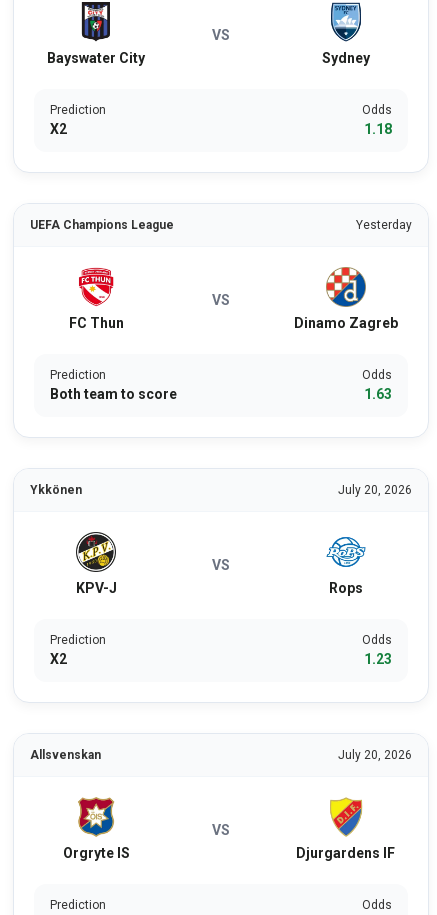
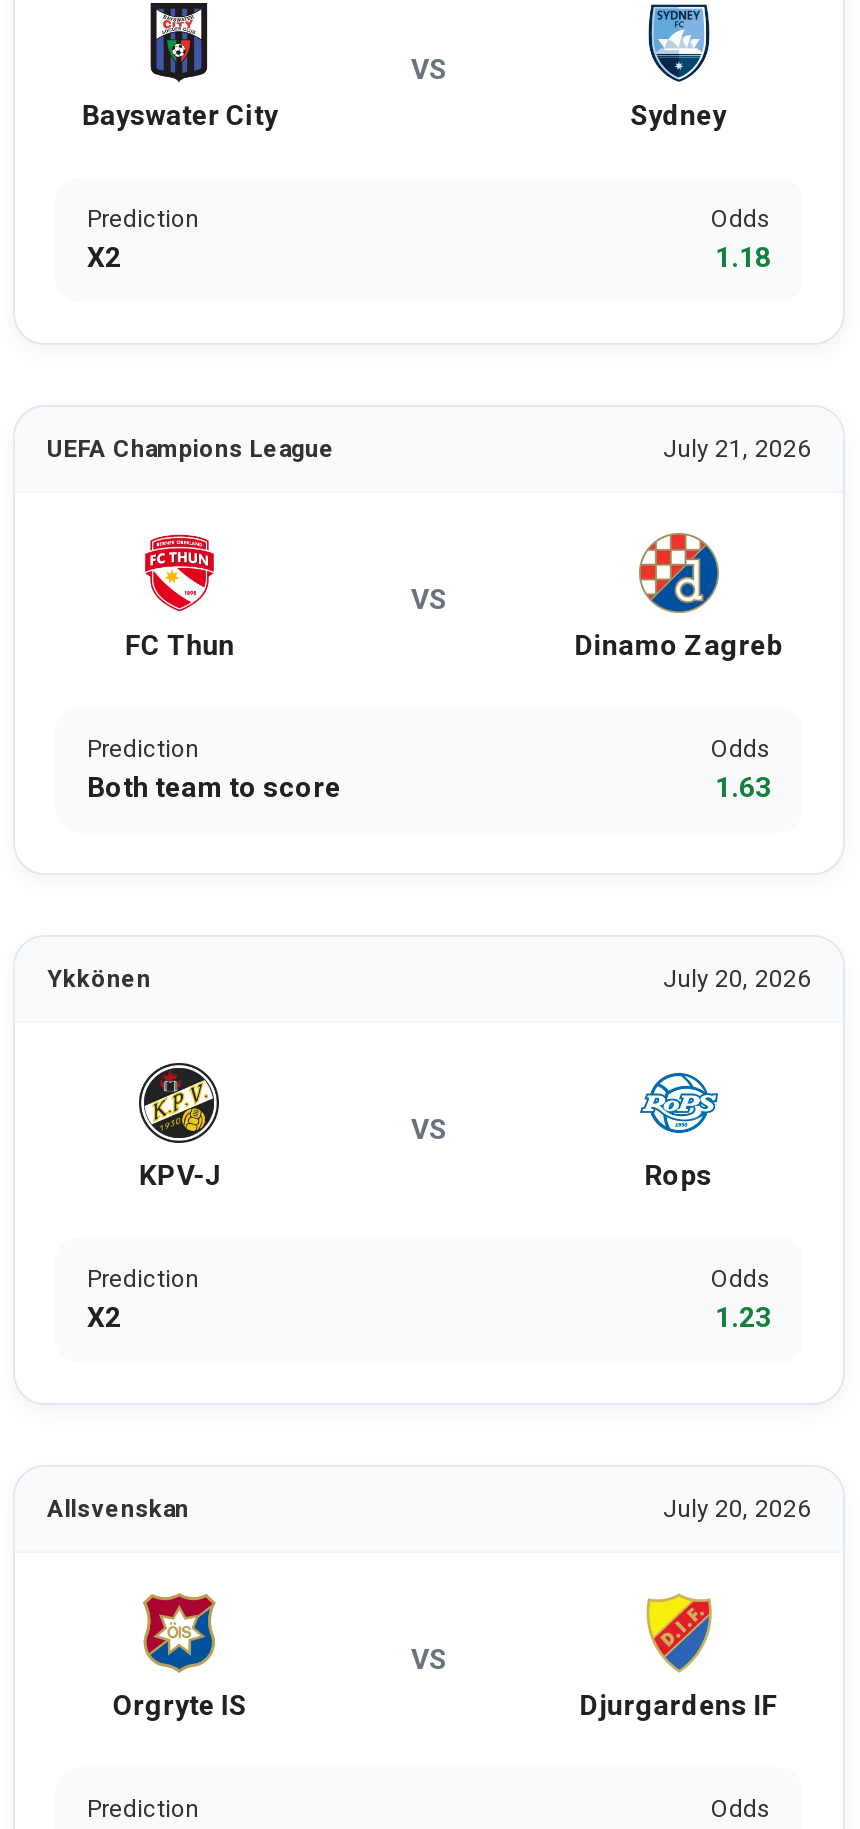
- Yesterday
+ July 21, 2026
